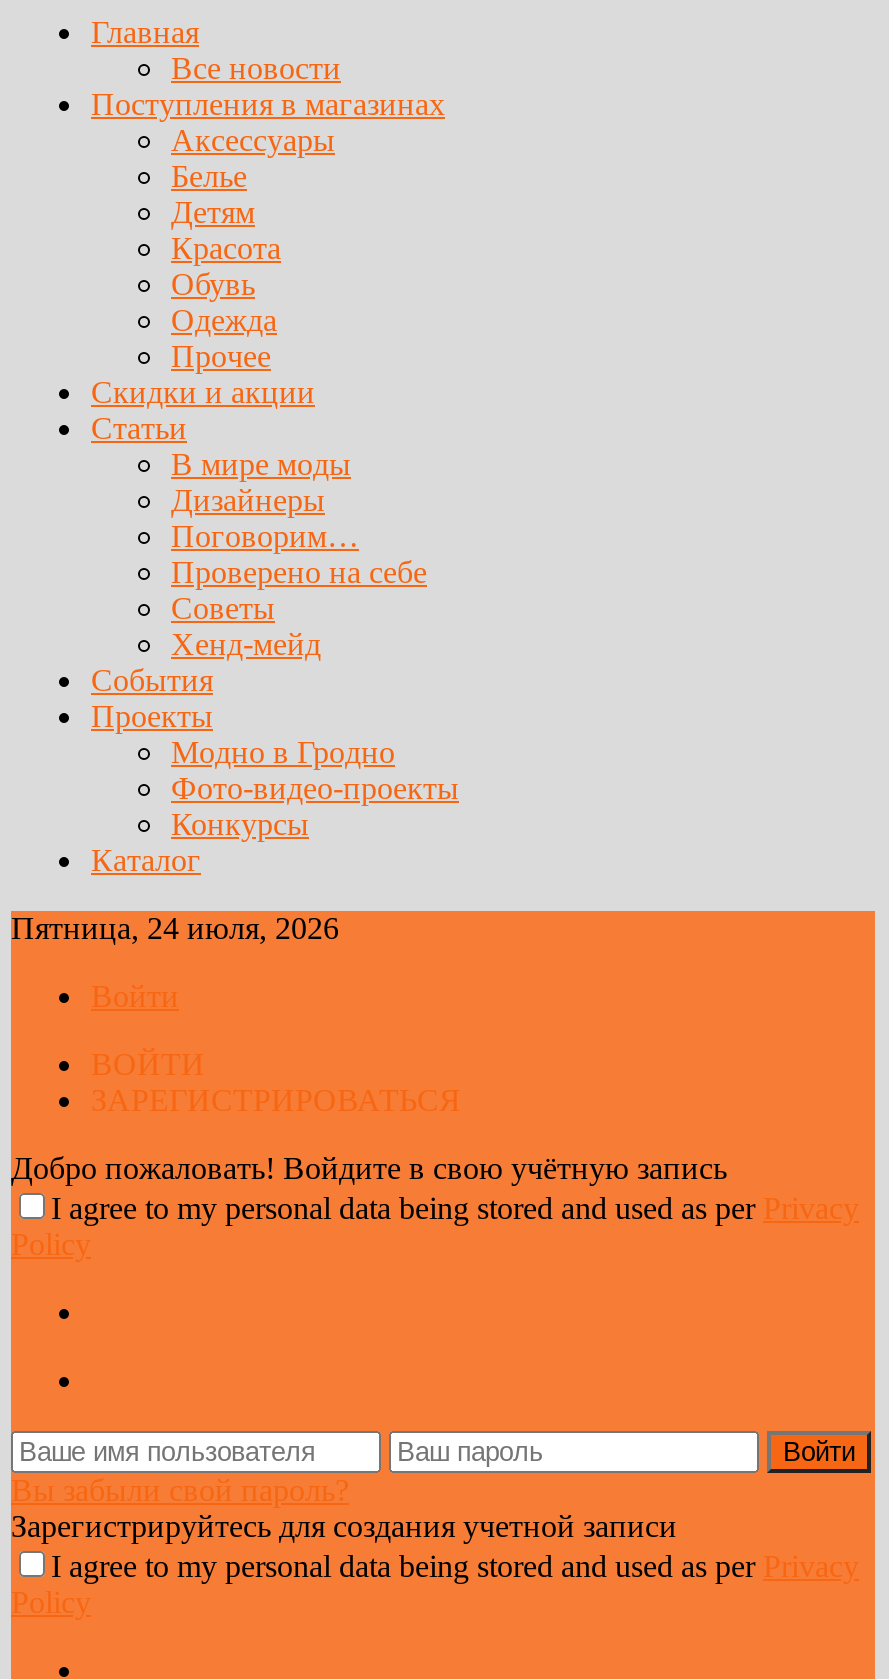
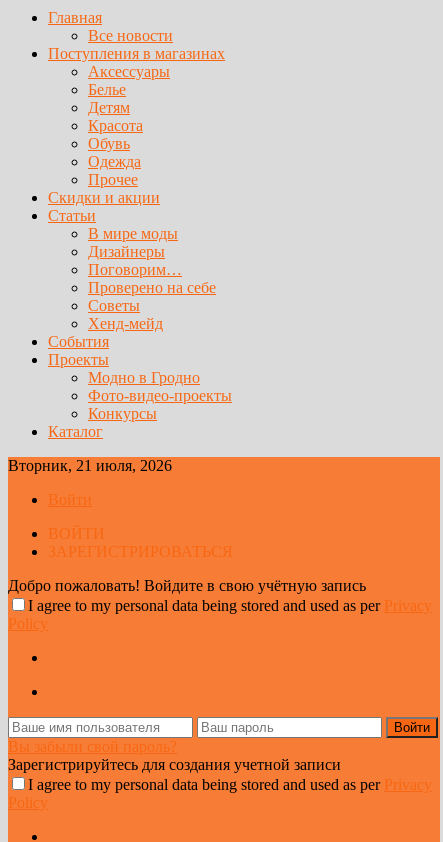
- Пятница, 24 июля, 2026
+ Вторник, 21 июля, 2026
